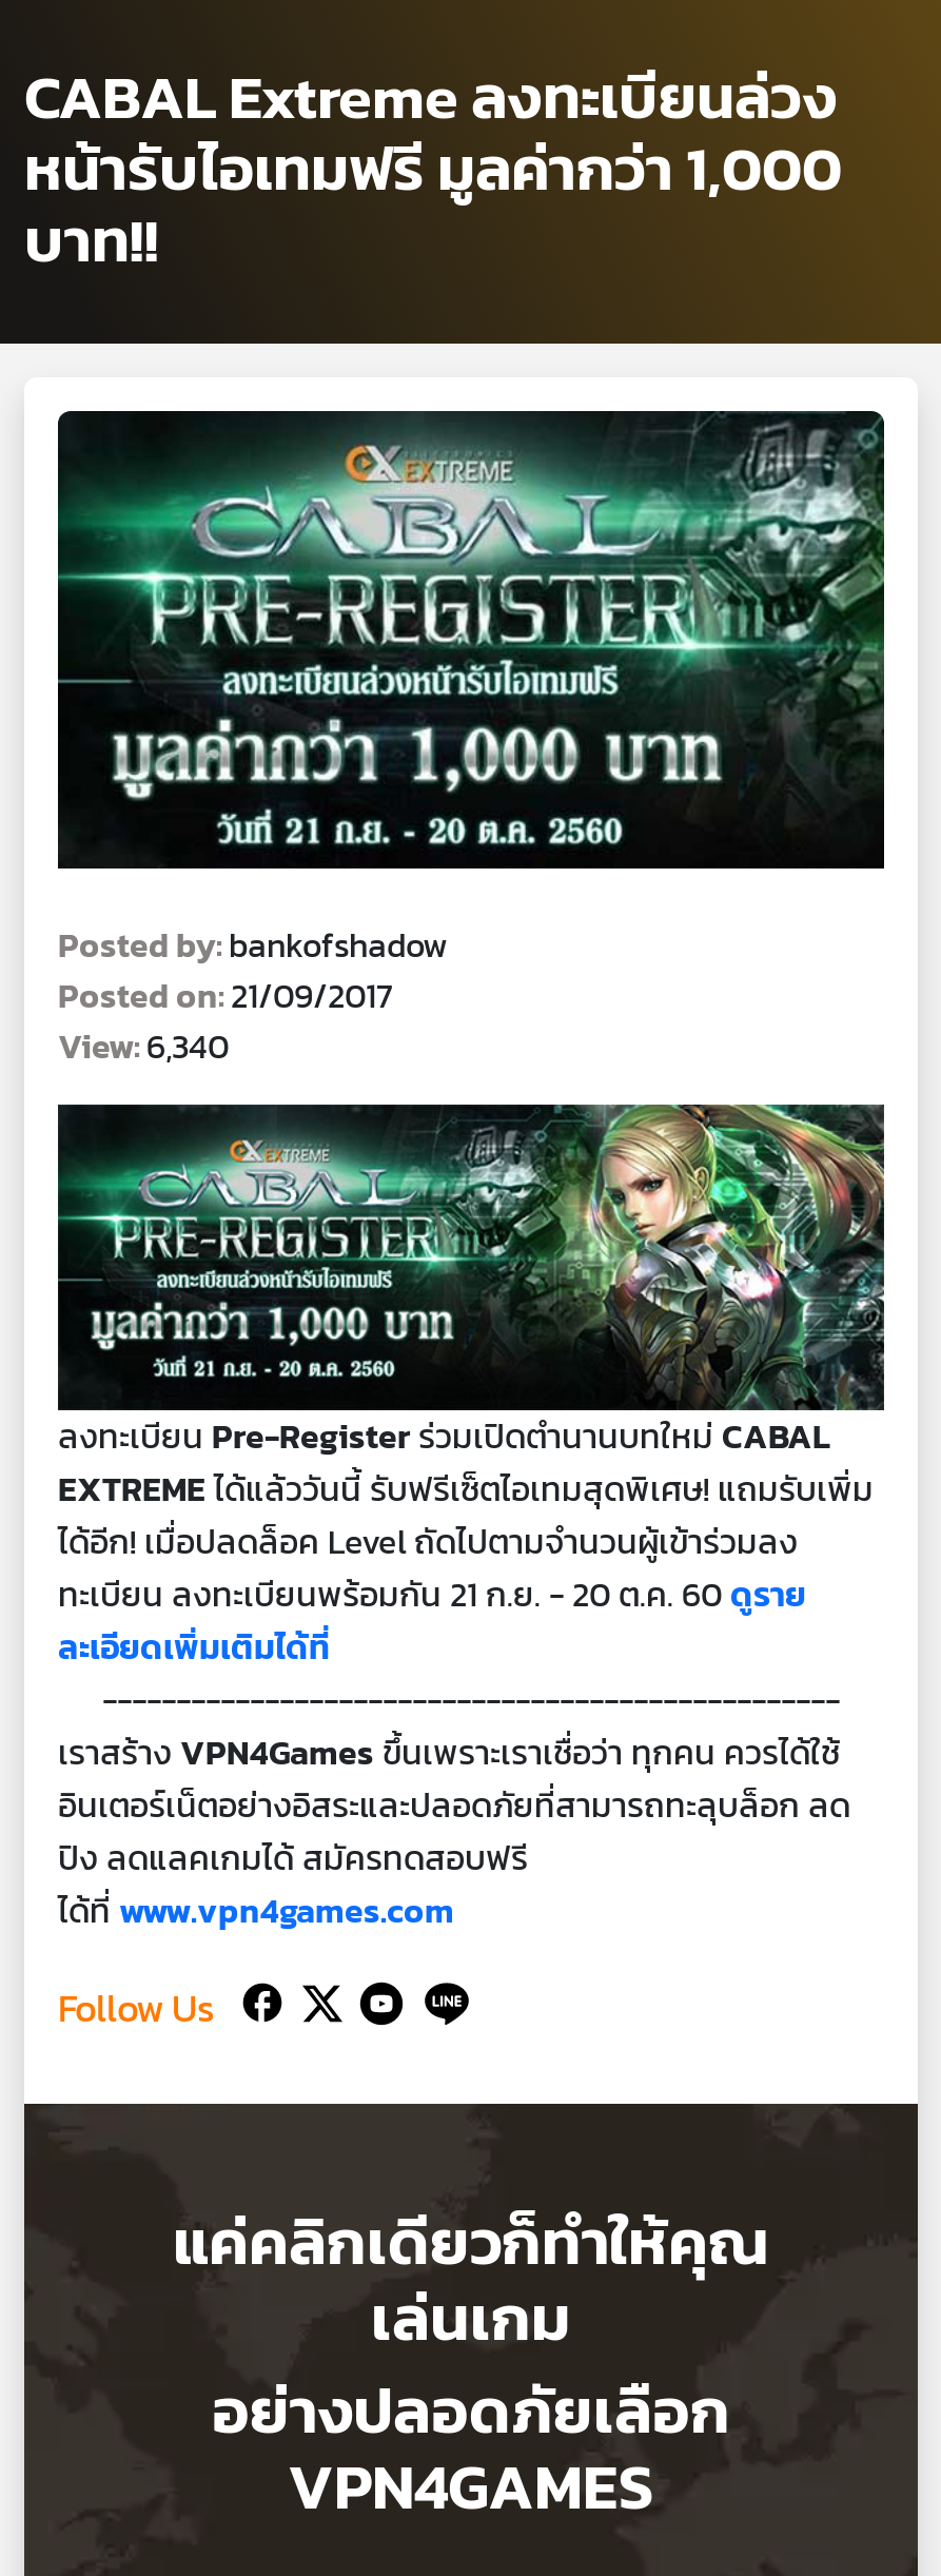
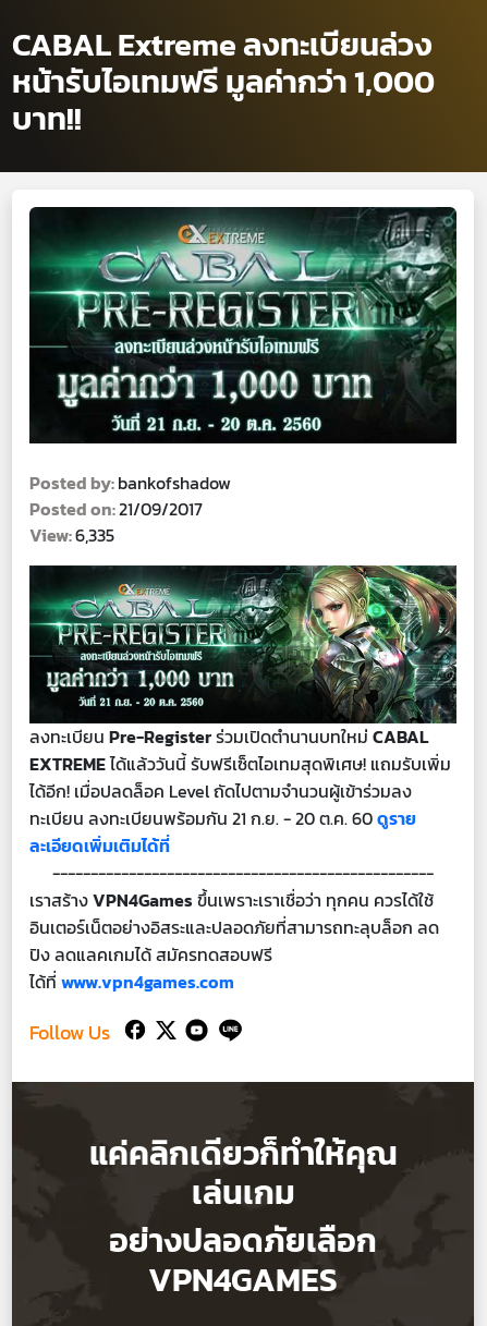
- View:6,340
+ View:6,335
